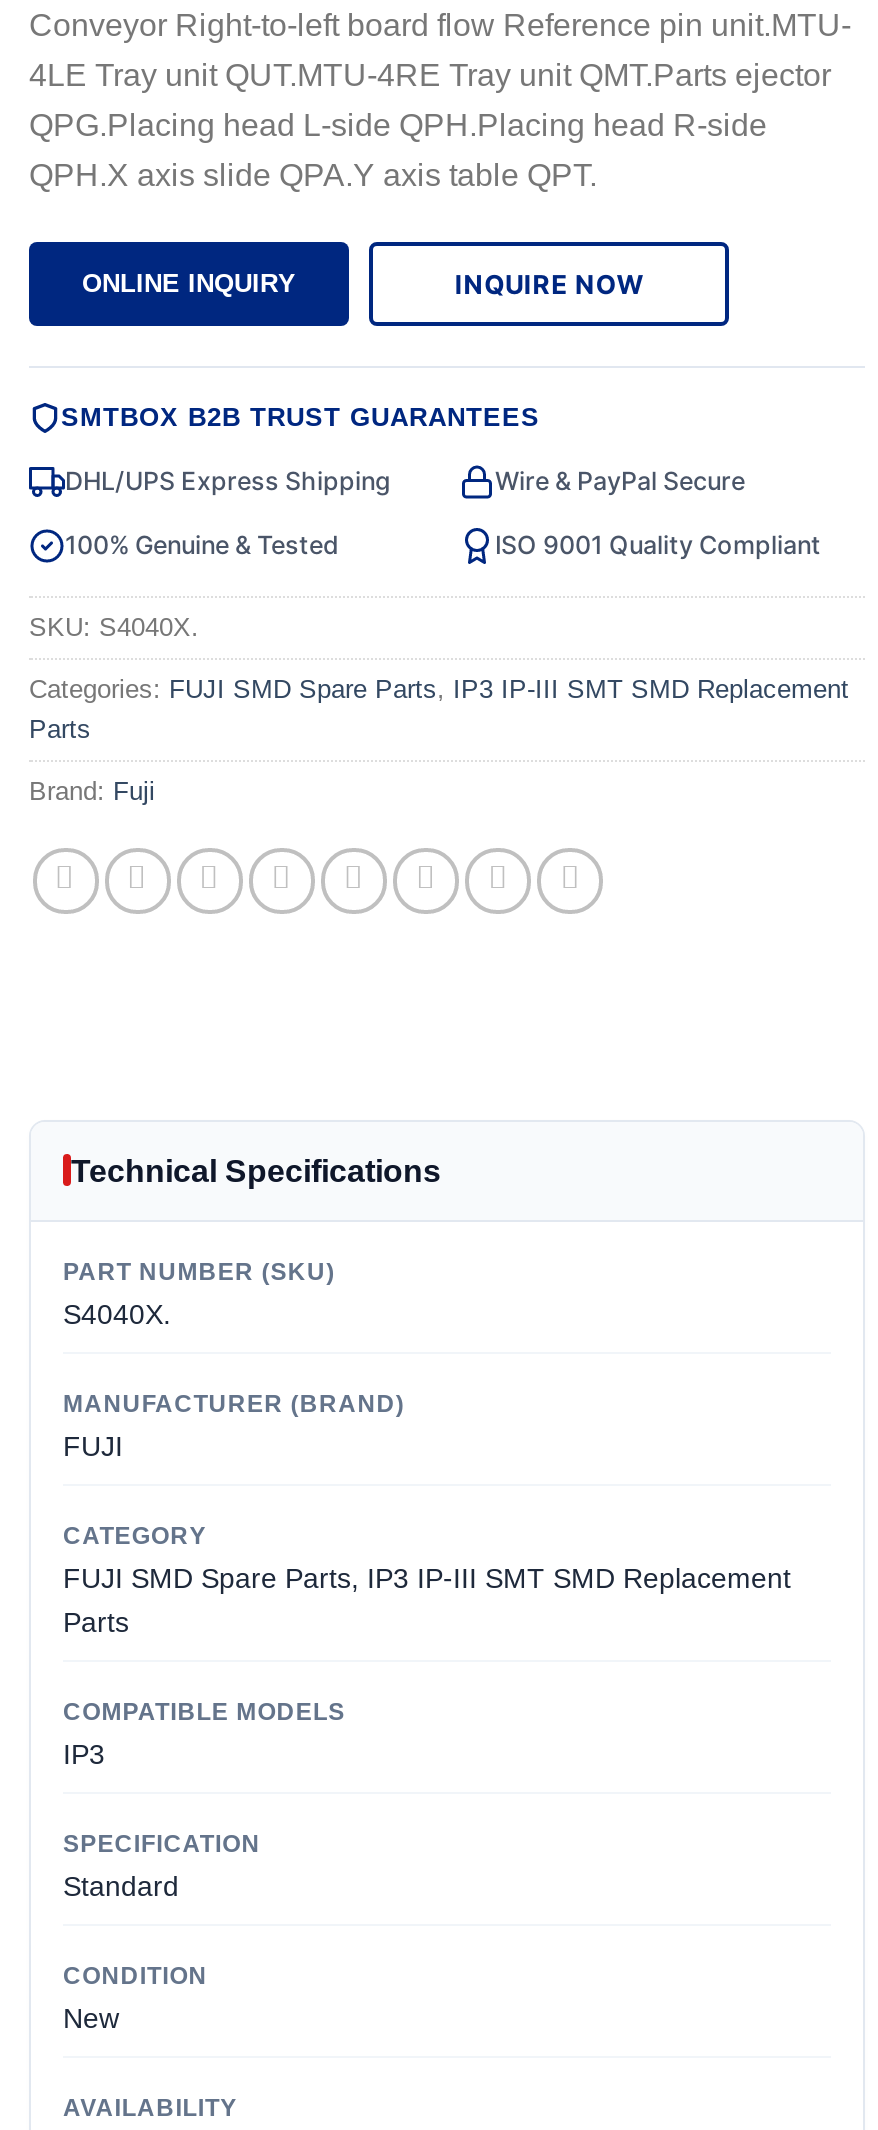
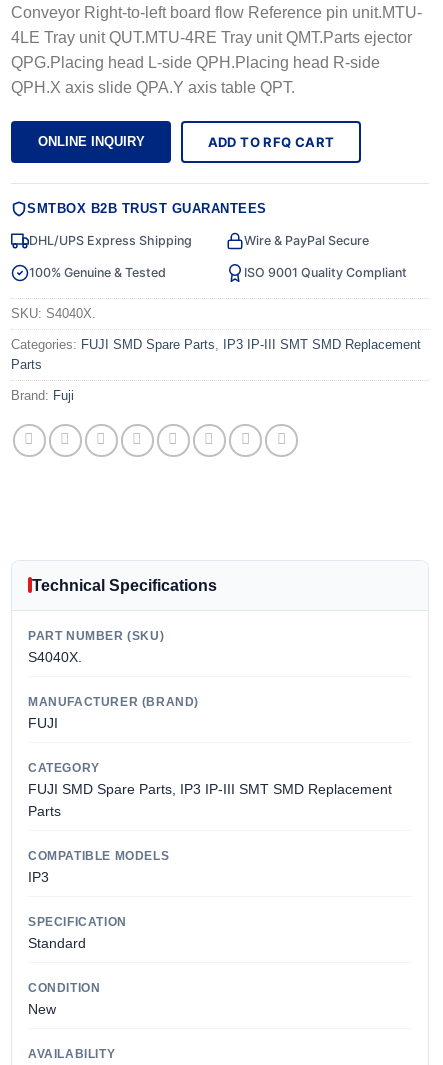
- INQUIRE NOW
+ ADD TO RFQ CART
